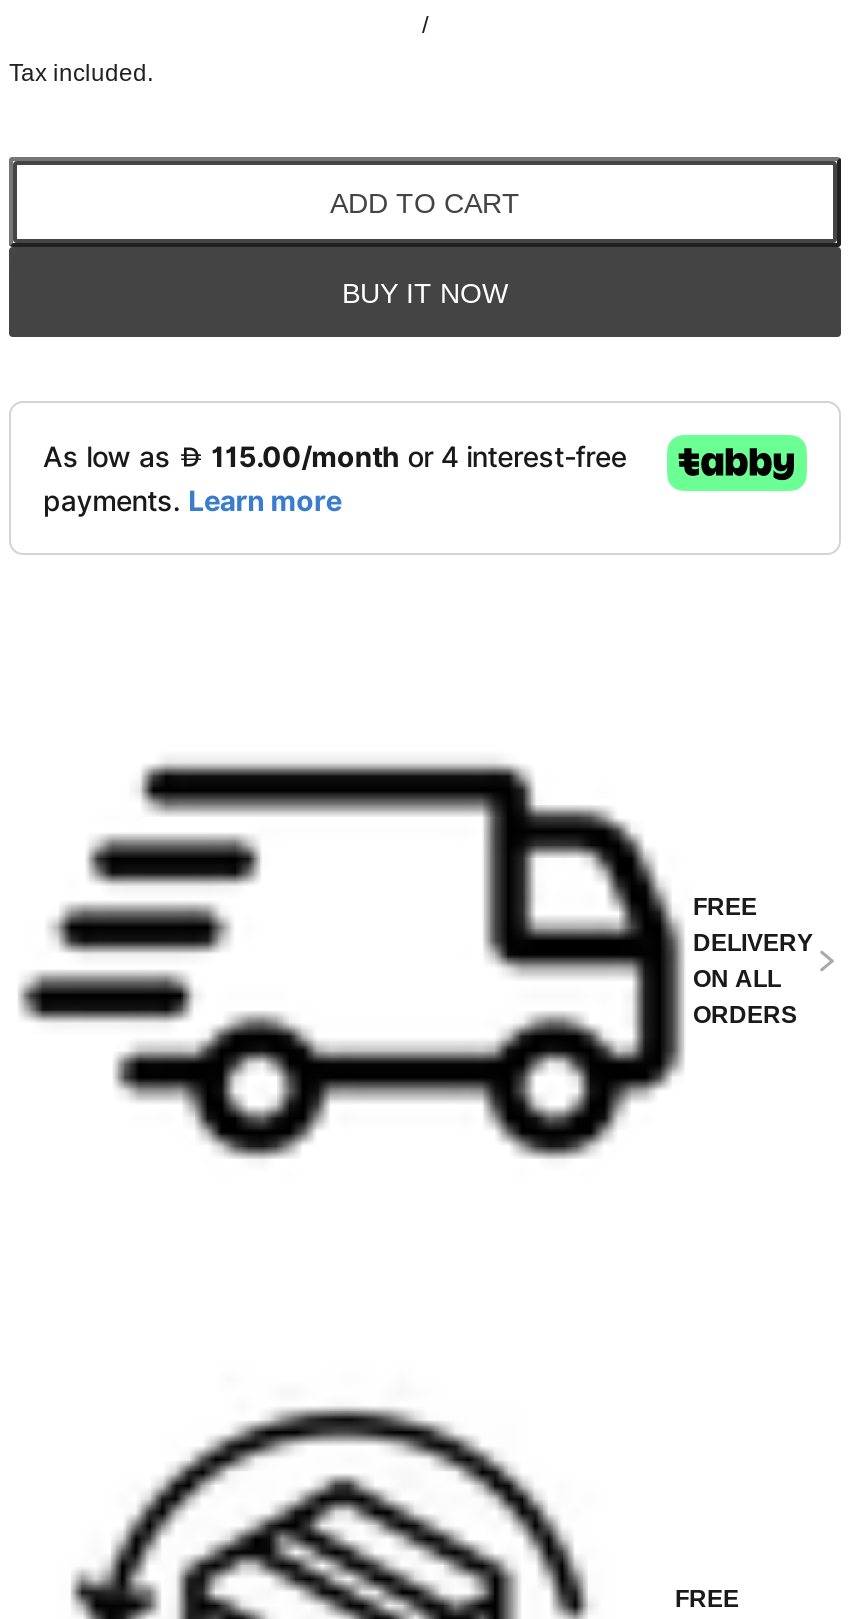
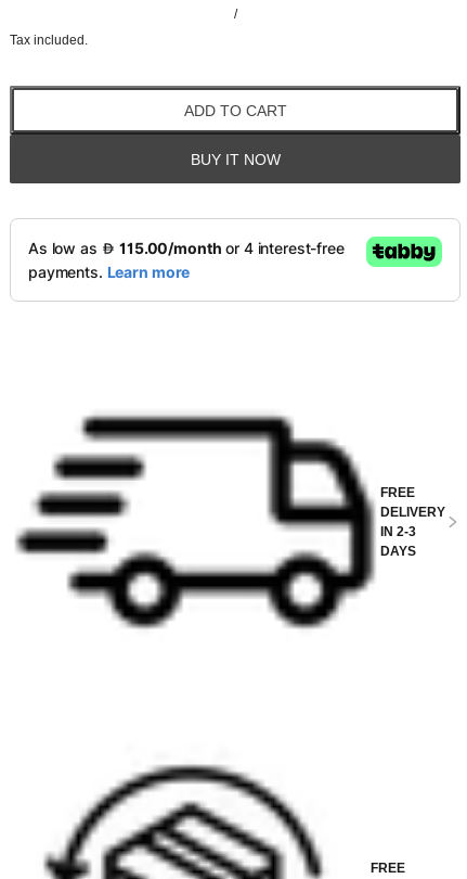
- ON ALL
- ORDERS
+ IN 2-3
+ DAYS
